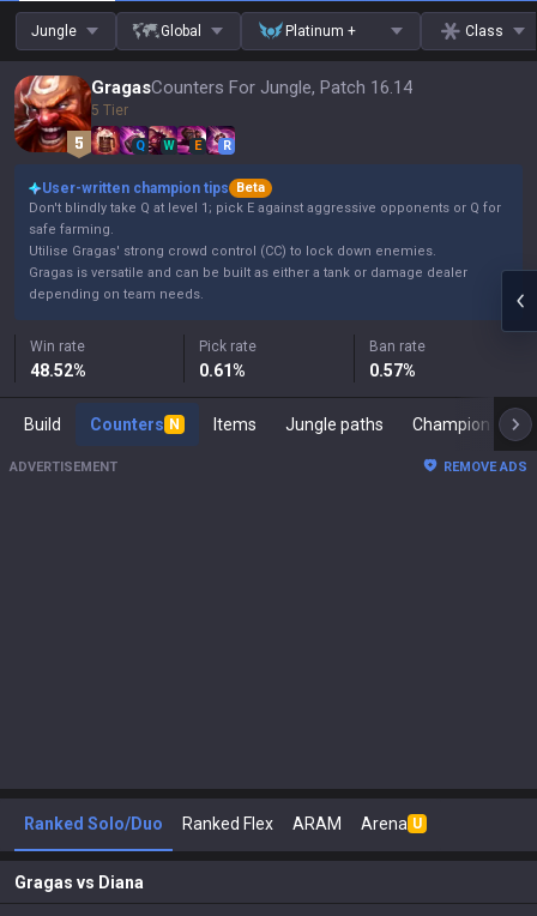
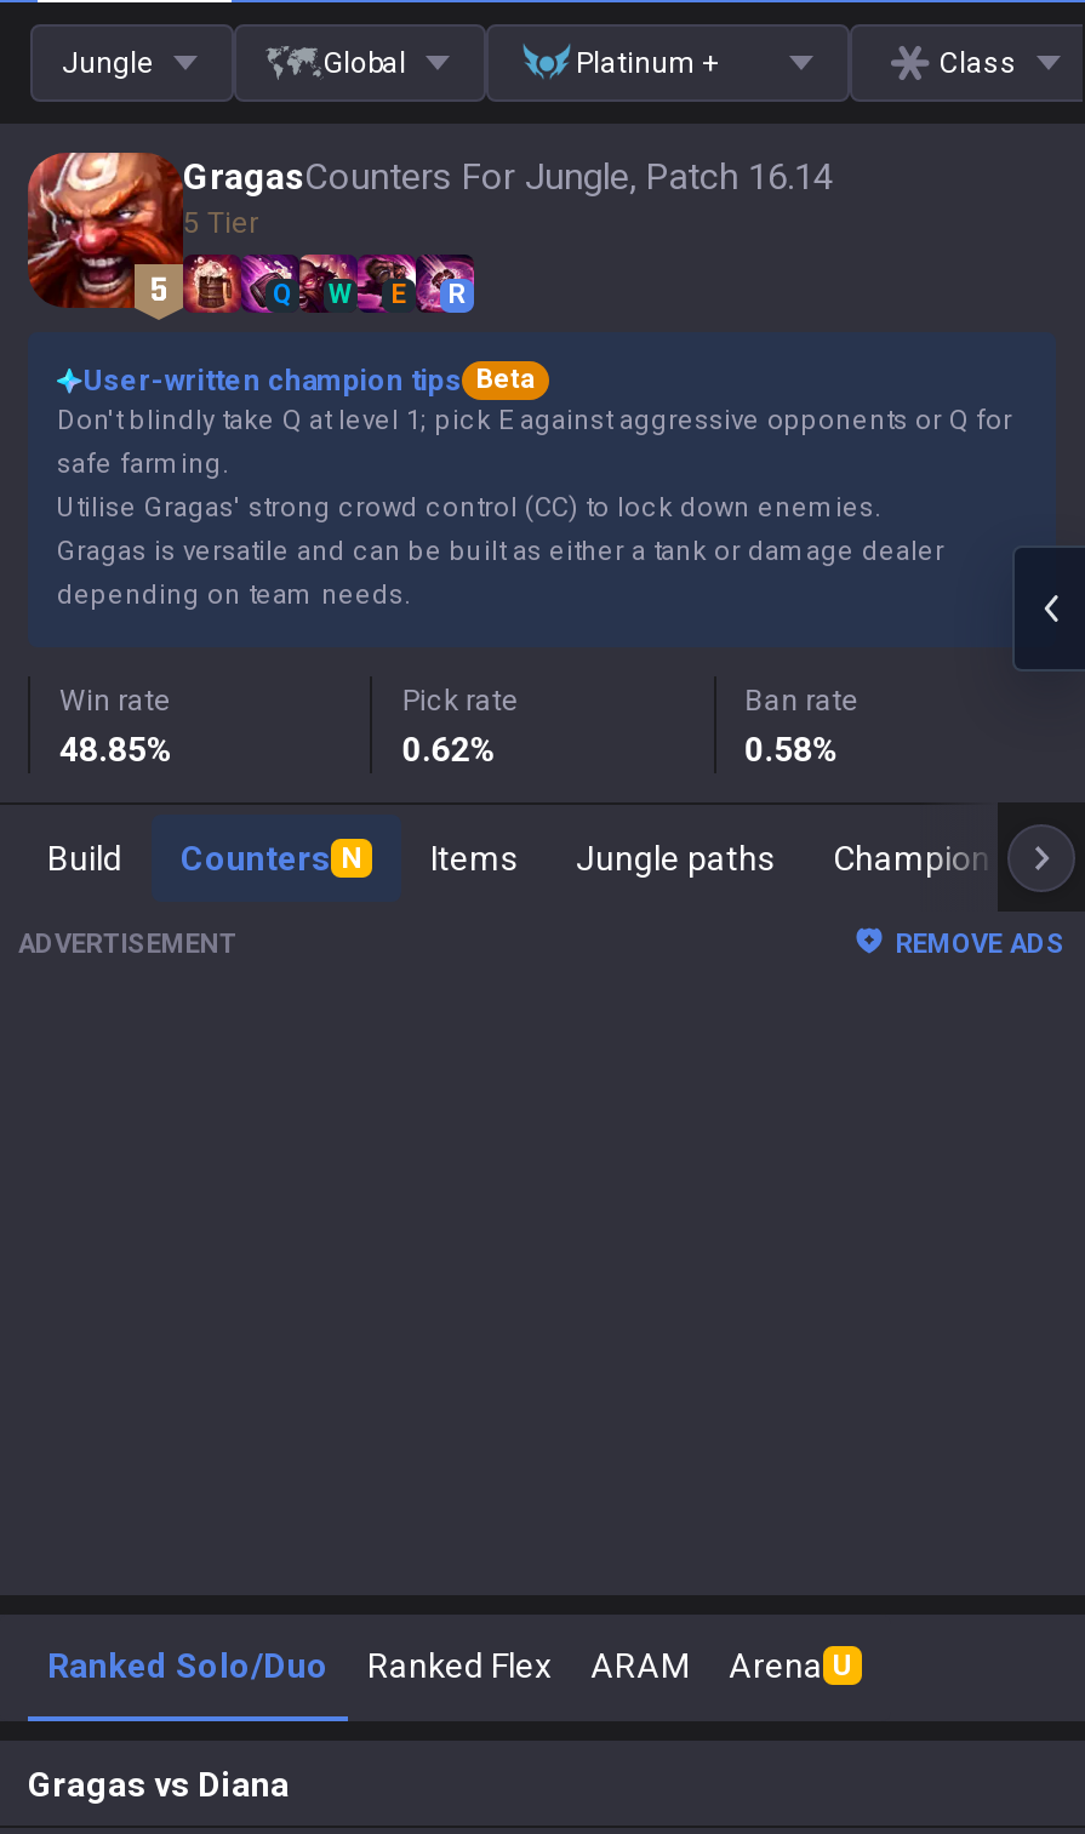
- 48.52%
+ 48.85%

- 0.61%
+ 0.62%

- 0.57%
+ 0.58%
